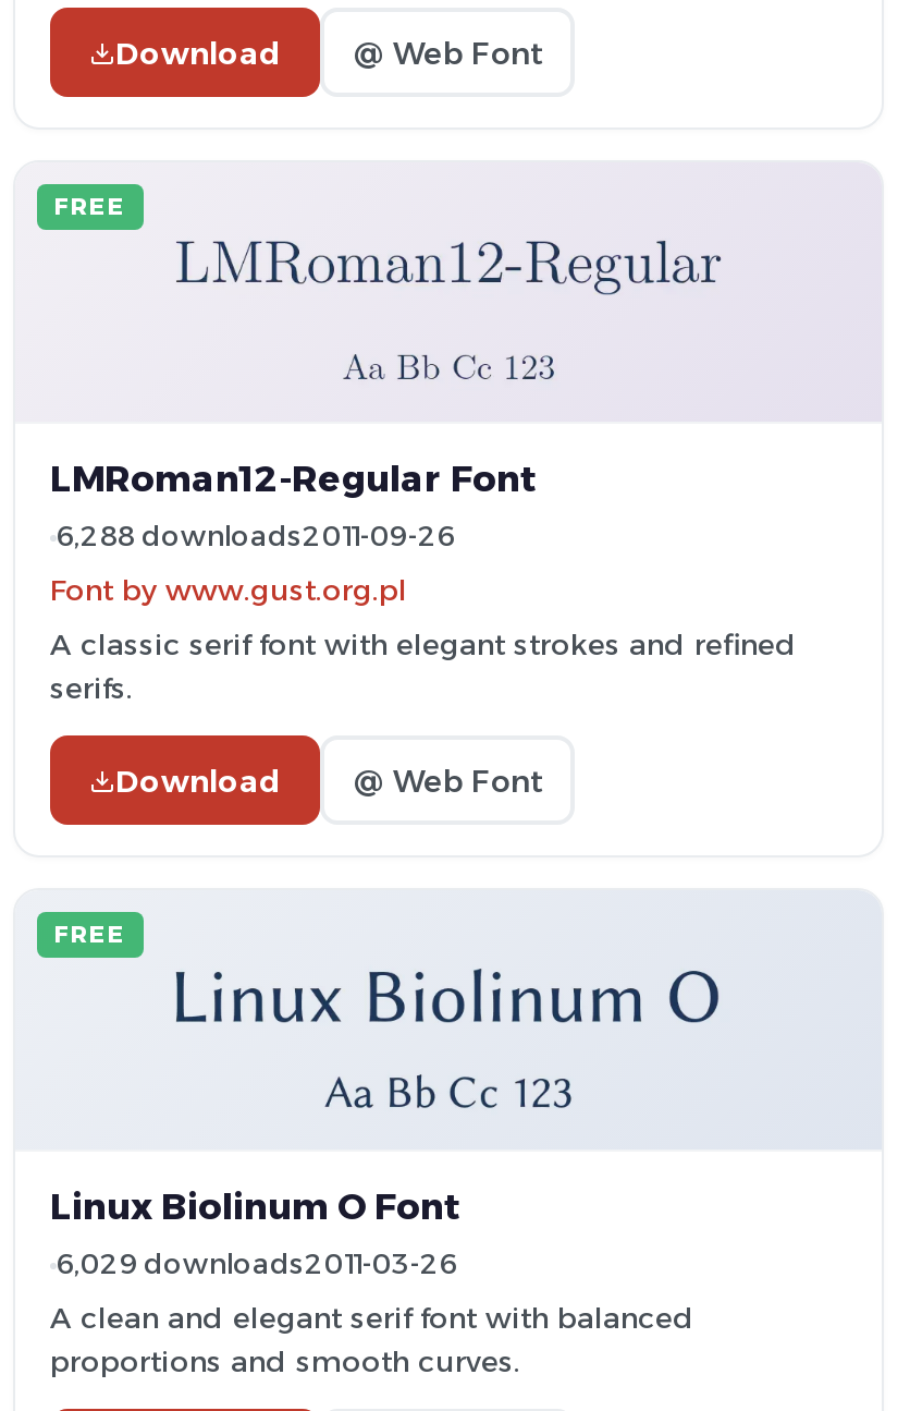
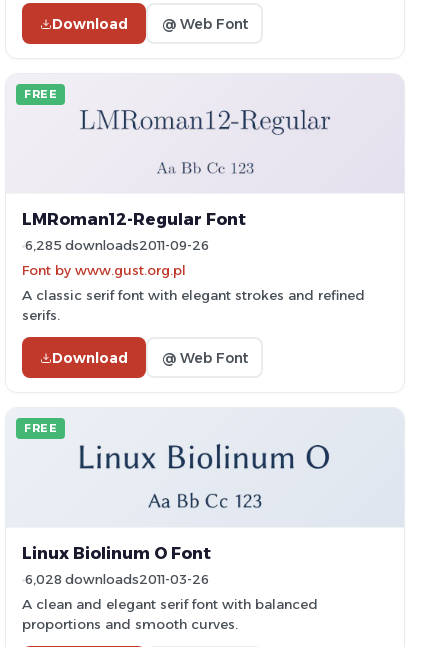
- 6,288 downloads2011-09-26
+ 6,285 downloads2011-09-26

- 6,029 downloads2011-03-26
+ 6,028 downloads2011-03-26
